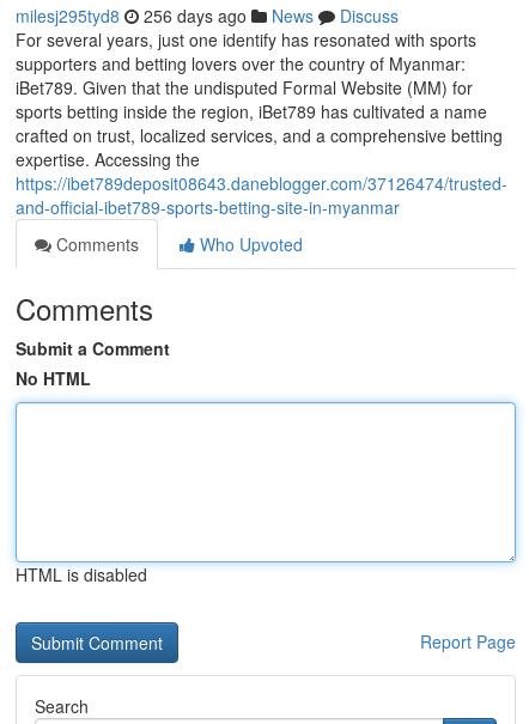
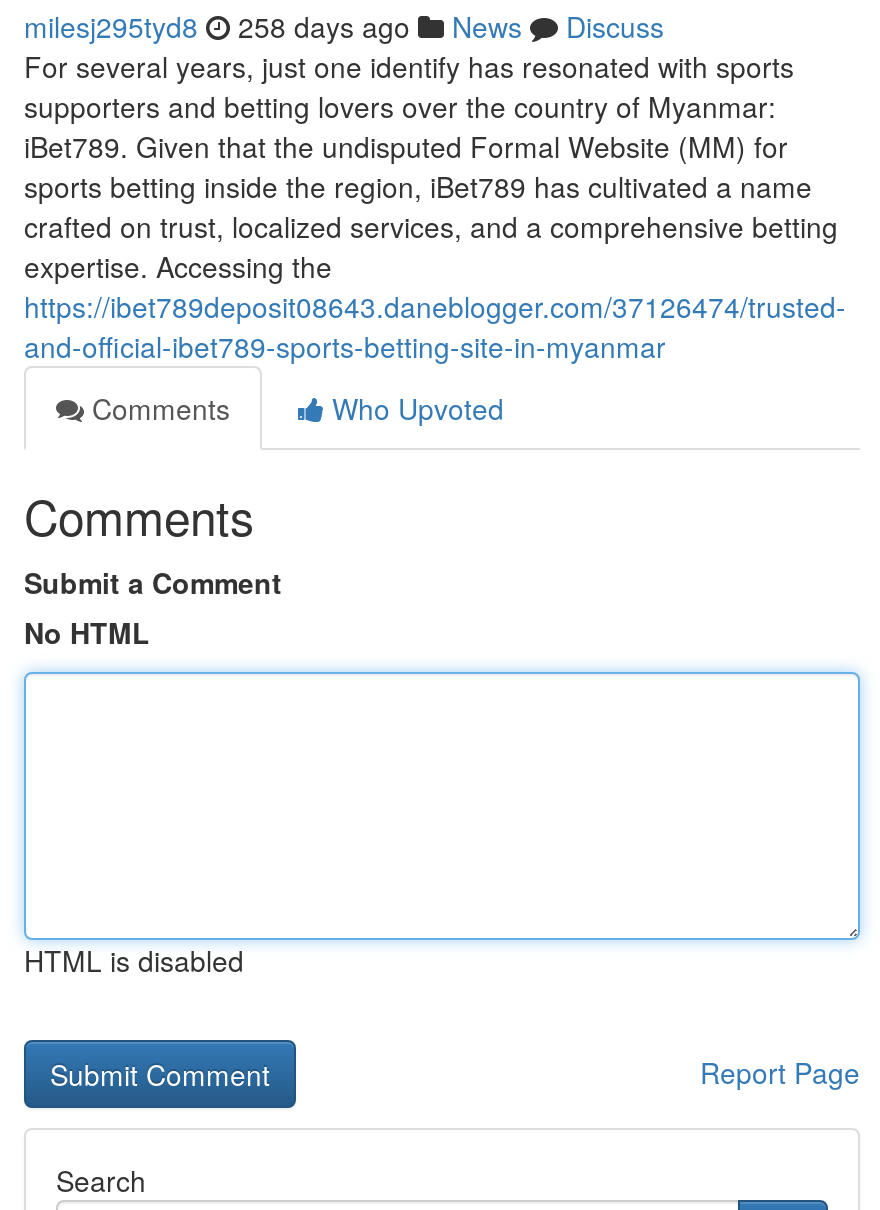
- milesj295tyd8 256 days ago News Discuss
+ milesj295tyd8 258 days ago News Discuss
